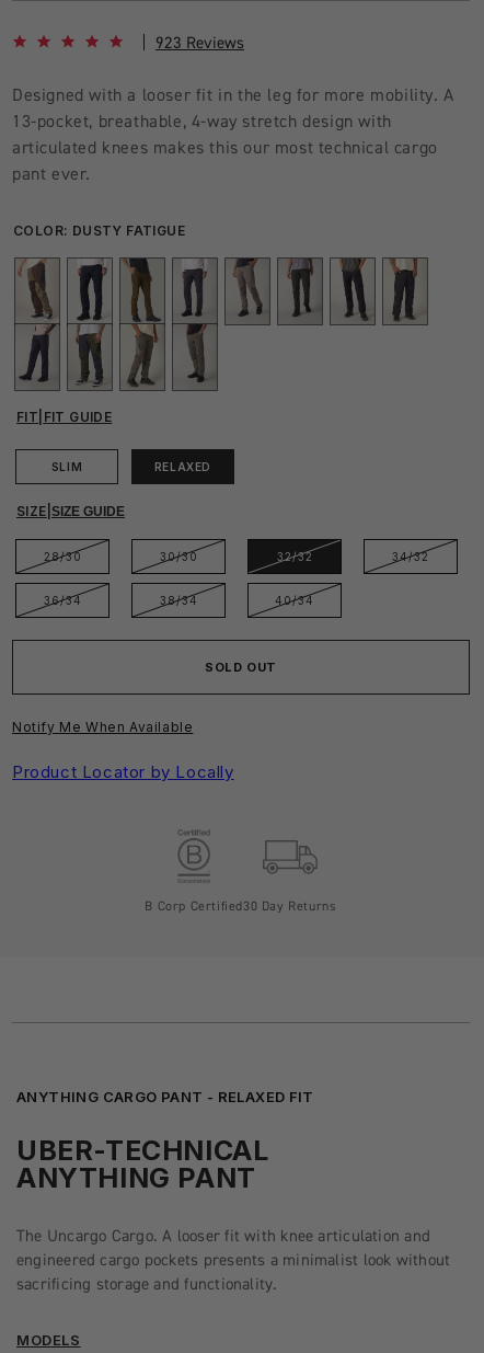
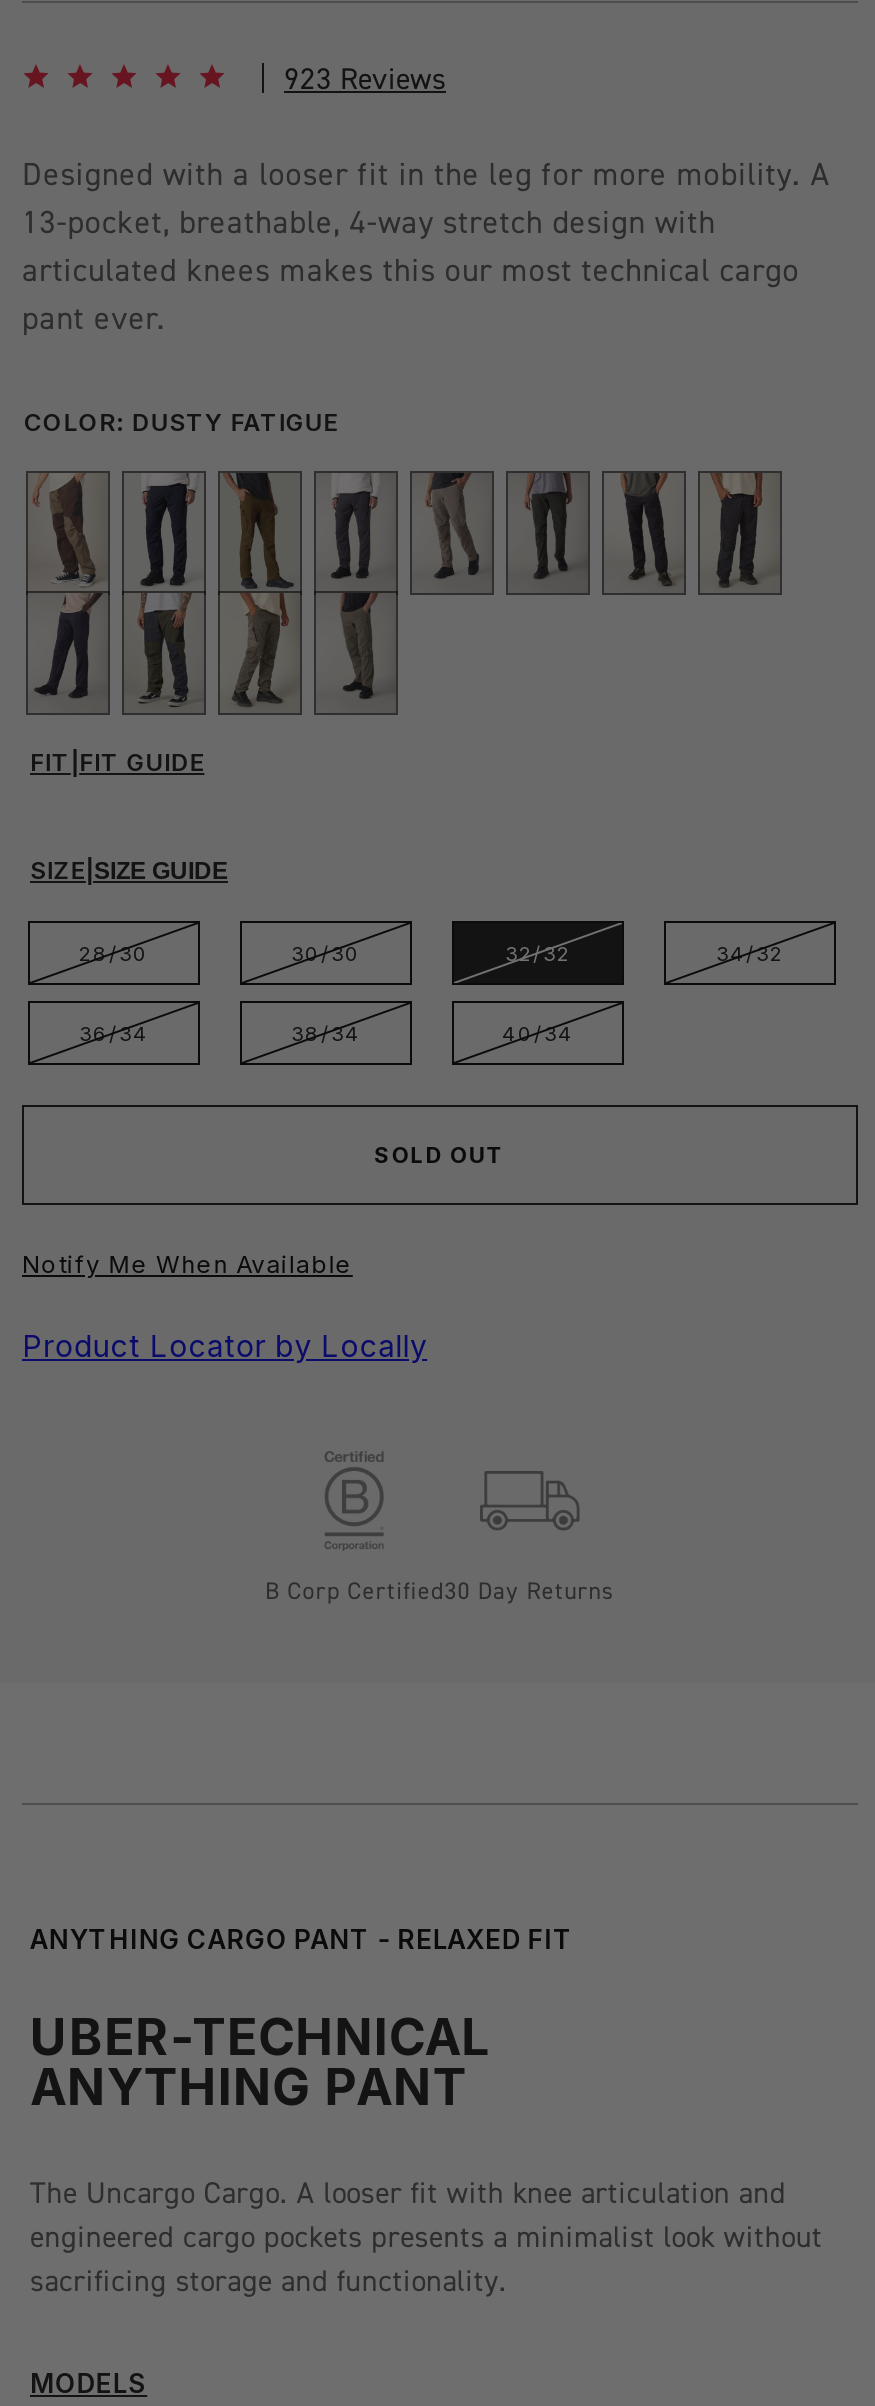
- SLIM
- RELAXED
